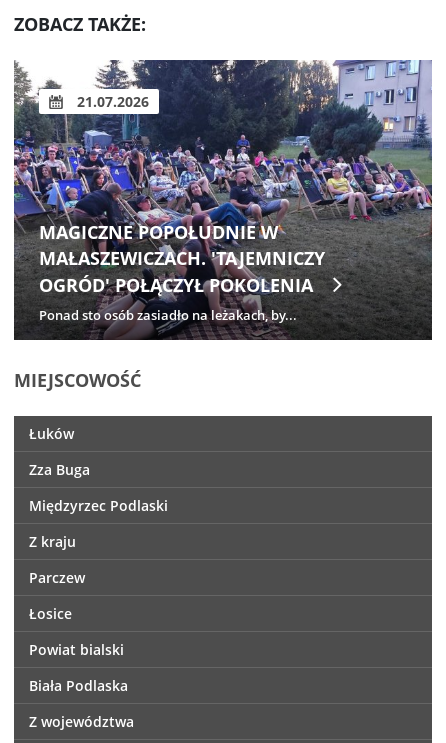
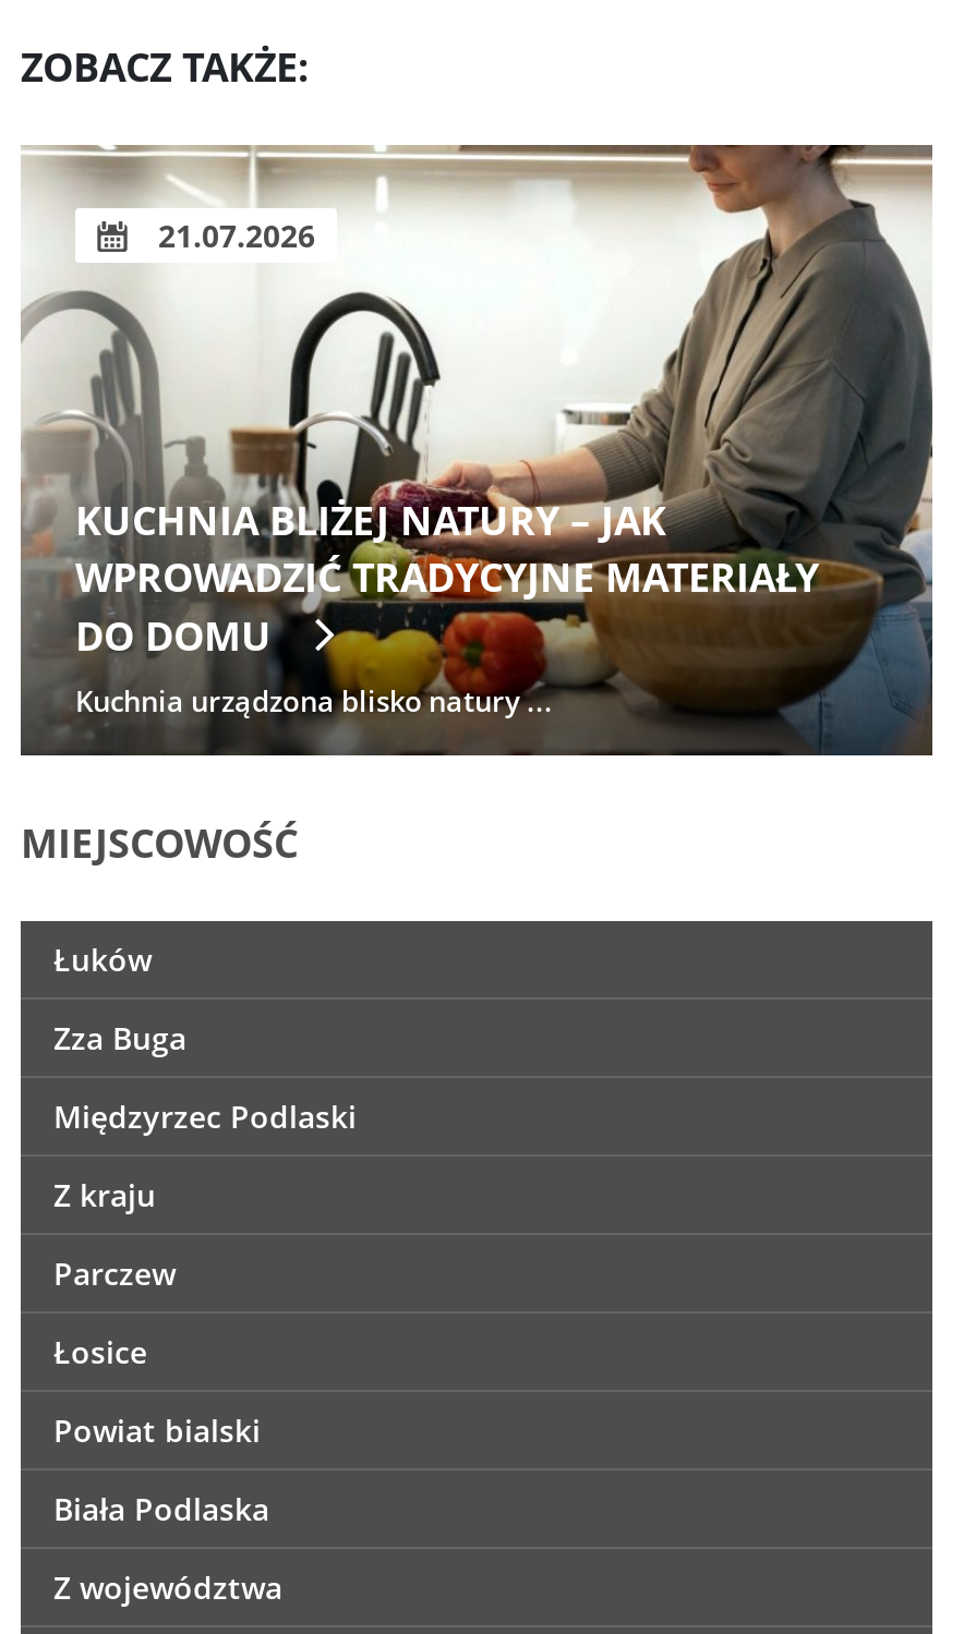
- [image]
- MAGICZNE POPOŁUDNIE W
- MAŁASZEWICZACH. 'TAJEMNICZY
- OGRÓD' POŁĄCZYŁ POKOLENIA
- Ponad sto osób zasiadło na leżakach, by...
+ [image]
+ KUCHNIA BLIŻEJ NATURY – JAK
+ WPROWADZIĆ TRADYCYJNE MATERIAŁY
+ DO DOMU
+ Kuchnia urządzona blisko natury ...
